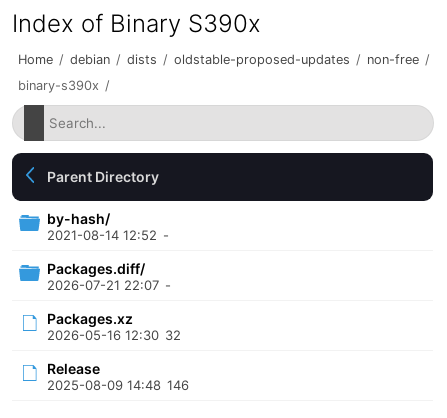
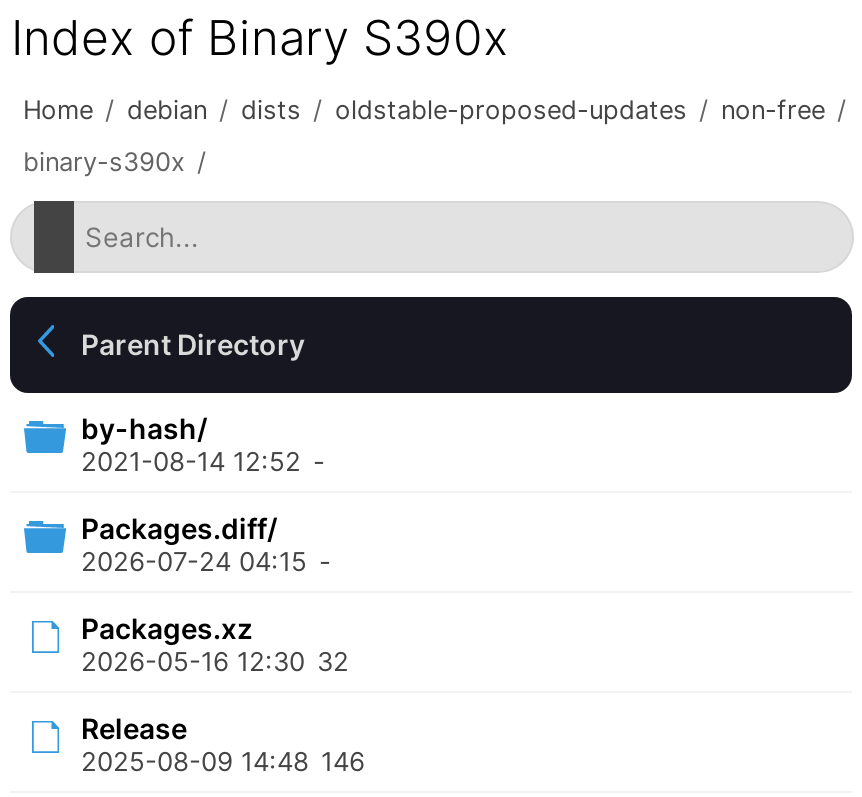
- 2026-07-21 22:07 -
+ 2026-07-24 04:15 -
